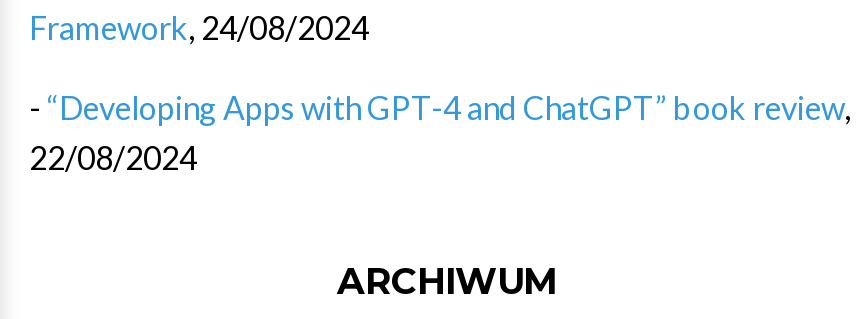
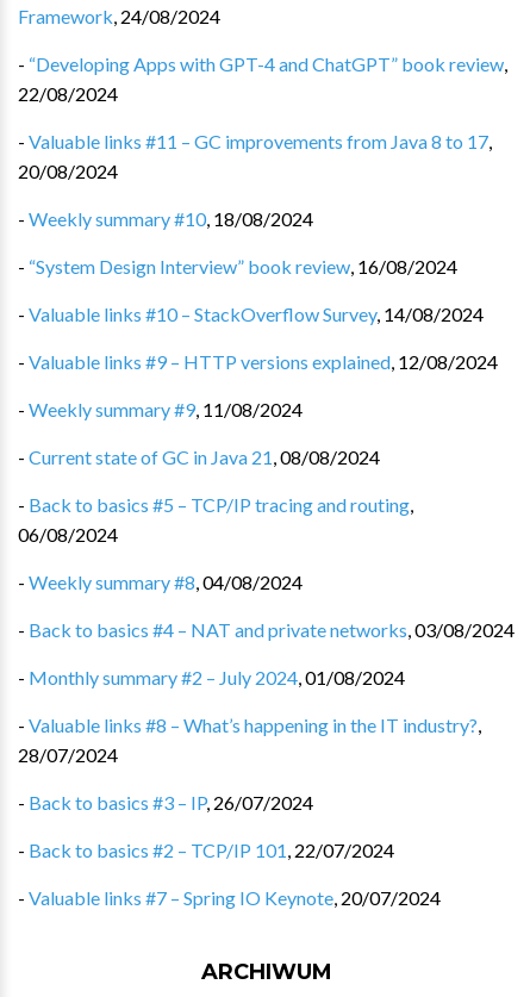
+ - Valuable links #11 – GC improvements from Java 8 to 17,
+ 20/08/2024
+ - Weekly summary #10, 18/08/2024
+ - “System Design Interview” book review, 16/08/2024
+ - Valuable links #10 – StackOverflow Survey, 14/08/2024
+ - Valuable links #9 – HTTP versions explained, 12/08/2024
+ - Weekly summary #9, 11/08/2024
+ - Current state of GC in Java 21, 08/08/2024
+ - Back to basics #5 – TCP/IP tracing and routing,
+ 06/08/2024
+ - Weekly summary #8, 04/08/2024
+ - Back to basics #4 – NAT and private networks, 03/08/2024
+ - Monthly summary #2 – July 2024, 01/08/2024
+ - Valuable links #8 – What’s happening in the IT industry?,
+ 28/07/2024
+ - Back to basics #3 – IP, 26/07/2024
+ - Back to basics #2 – TCP/IP 101, 22/07/2024
+ - Valuable links #7 – Spring IO Keynote, 20/07/2024
